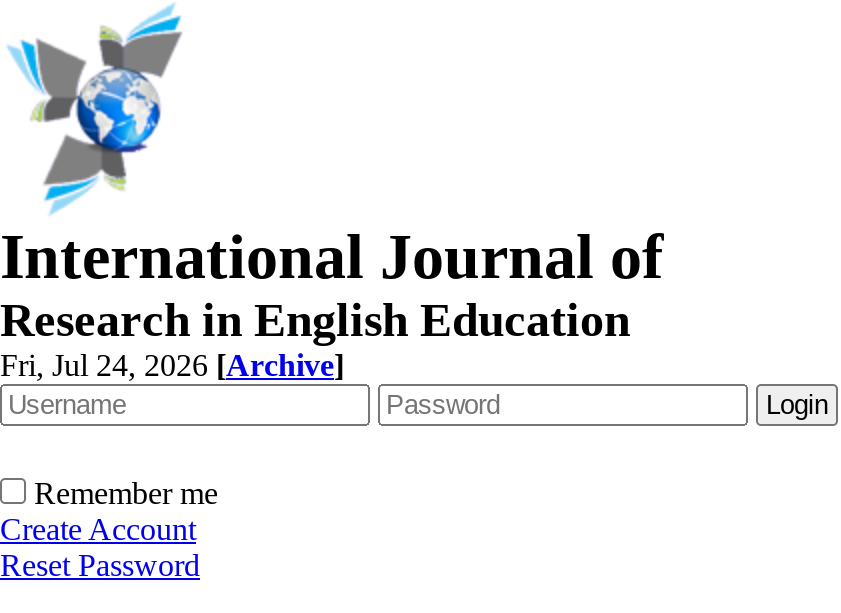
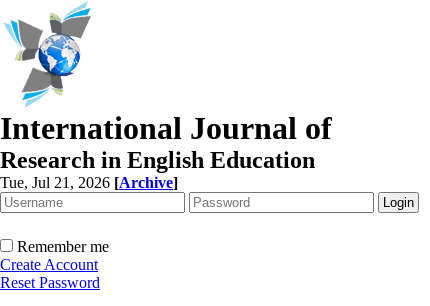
- Fri, Jul 24, 2026 [Archive]
+ Tue, Jul 21, 2026 [Archive]
